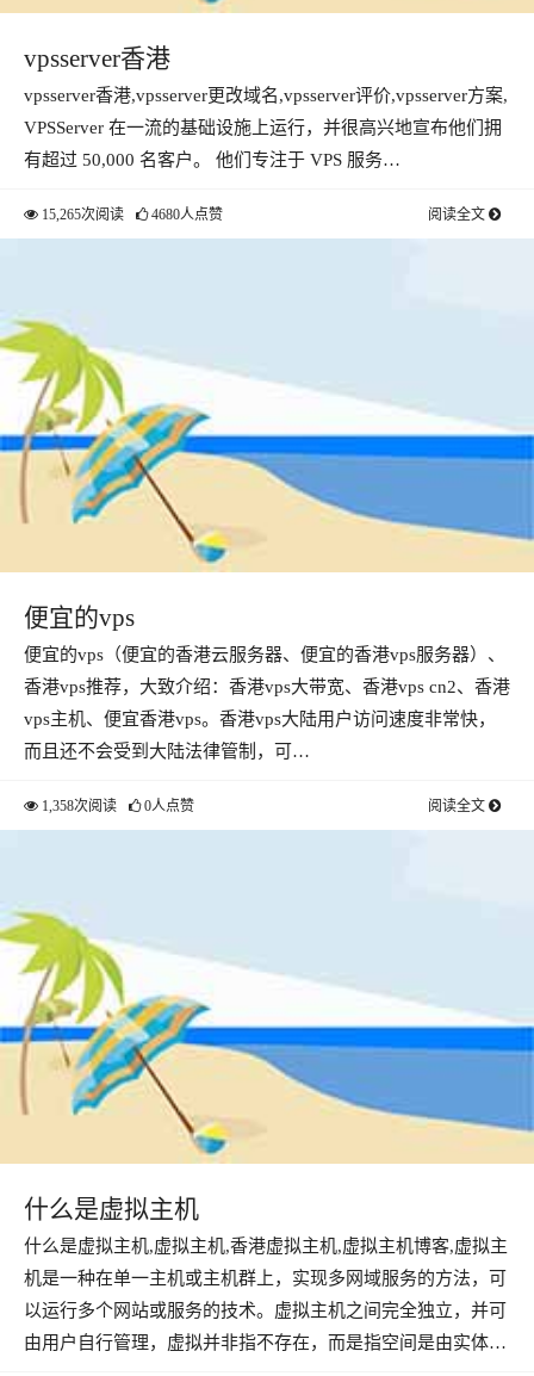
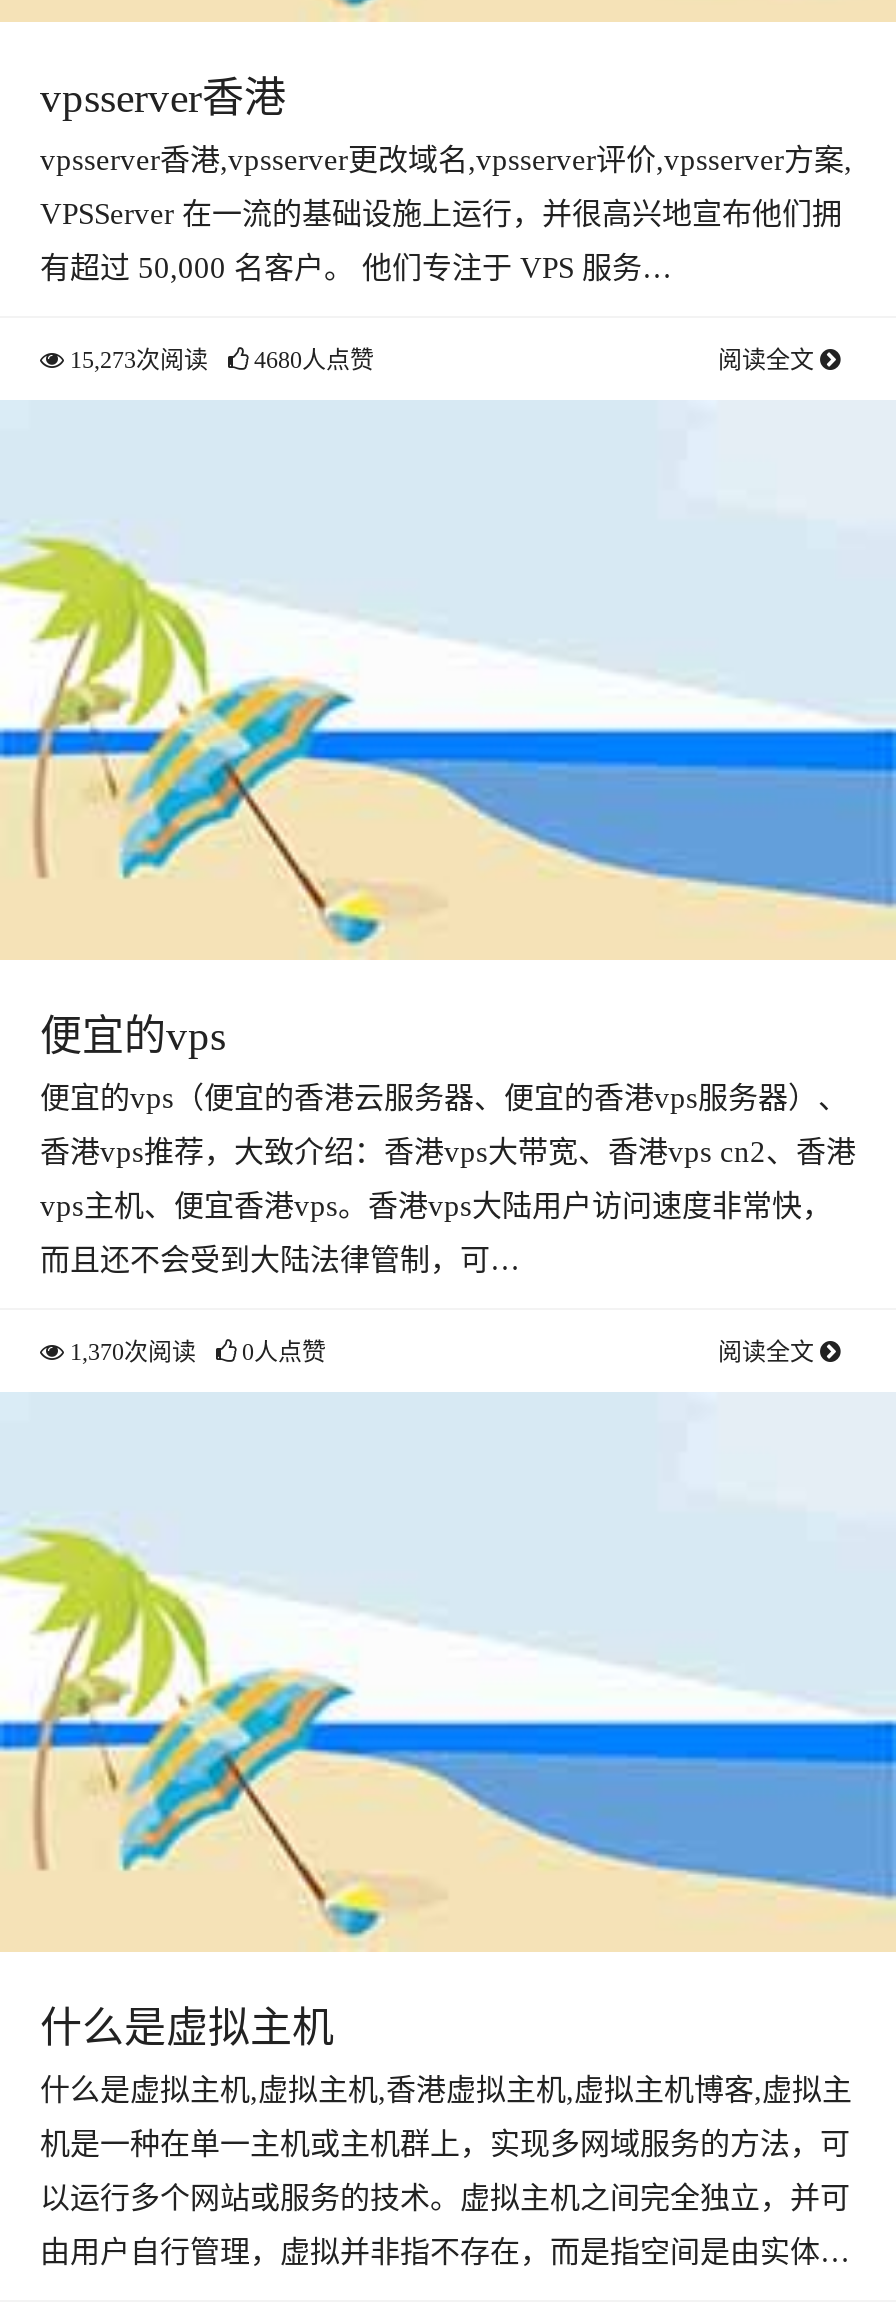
- 15,265次阅读 4680人点赞
+ 15,273次阅读 4680人点赞

- 1,358次阅读 0人点赞
+ 1,370次阅读 0人点赞
